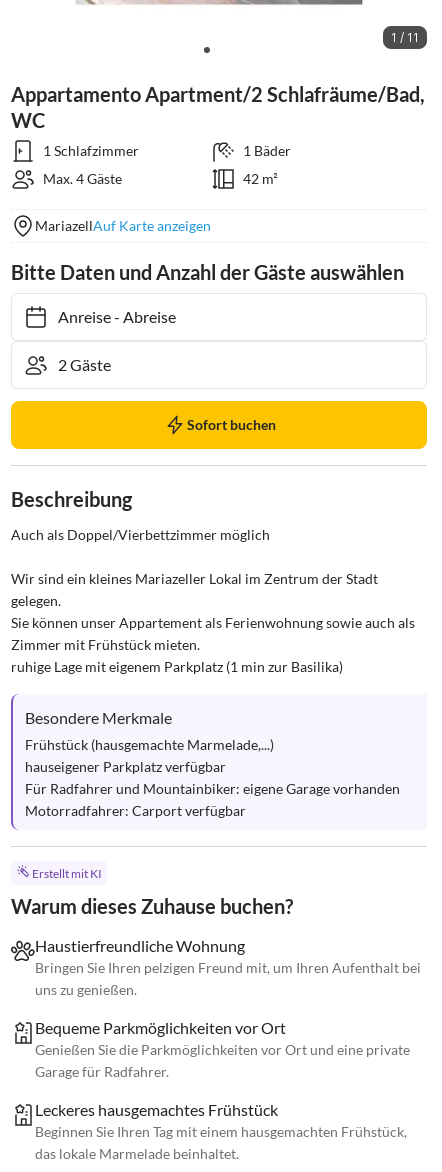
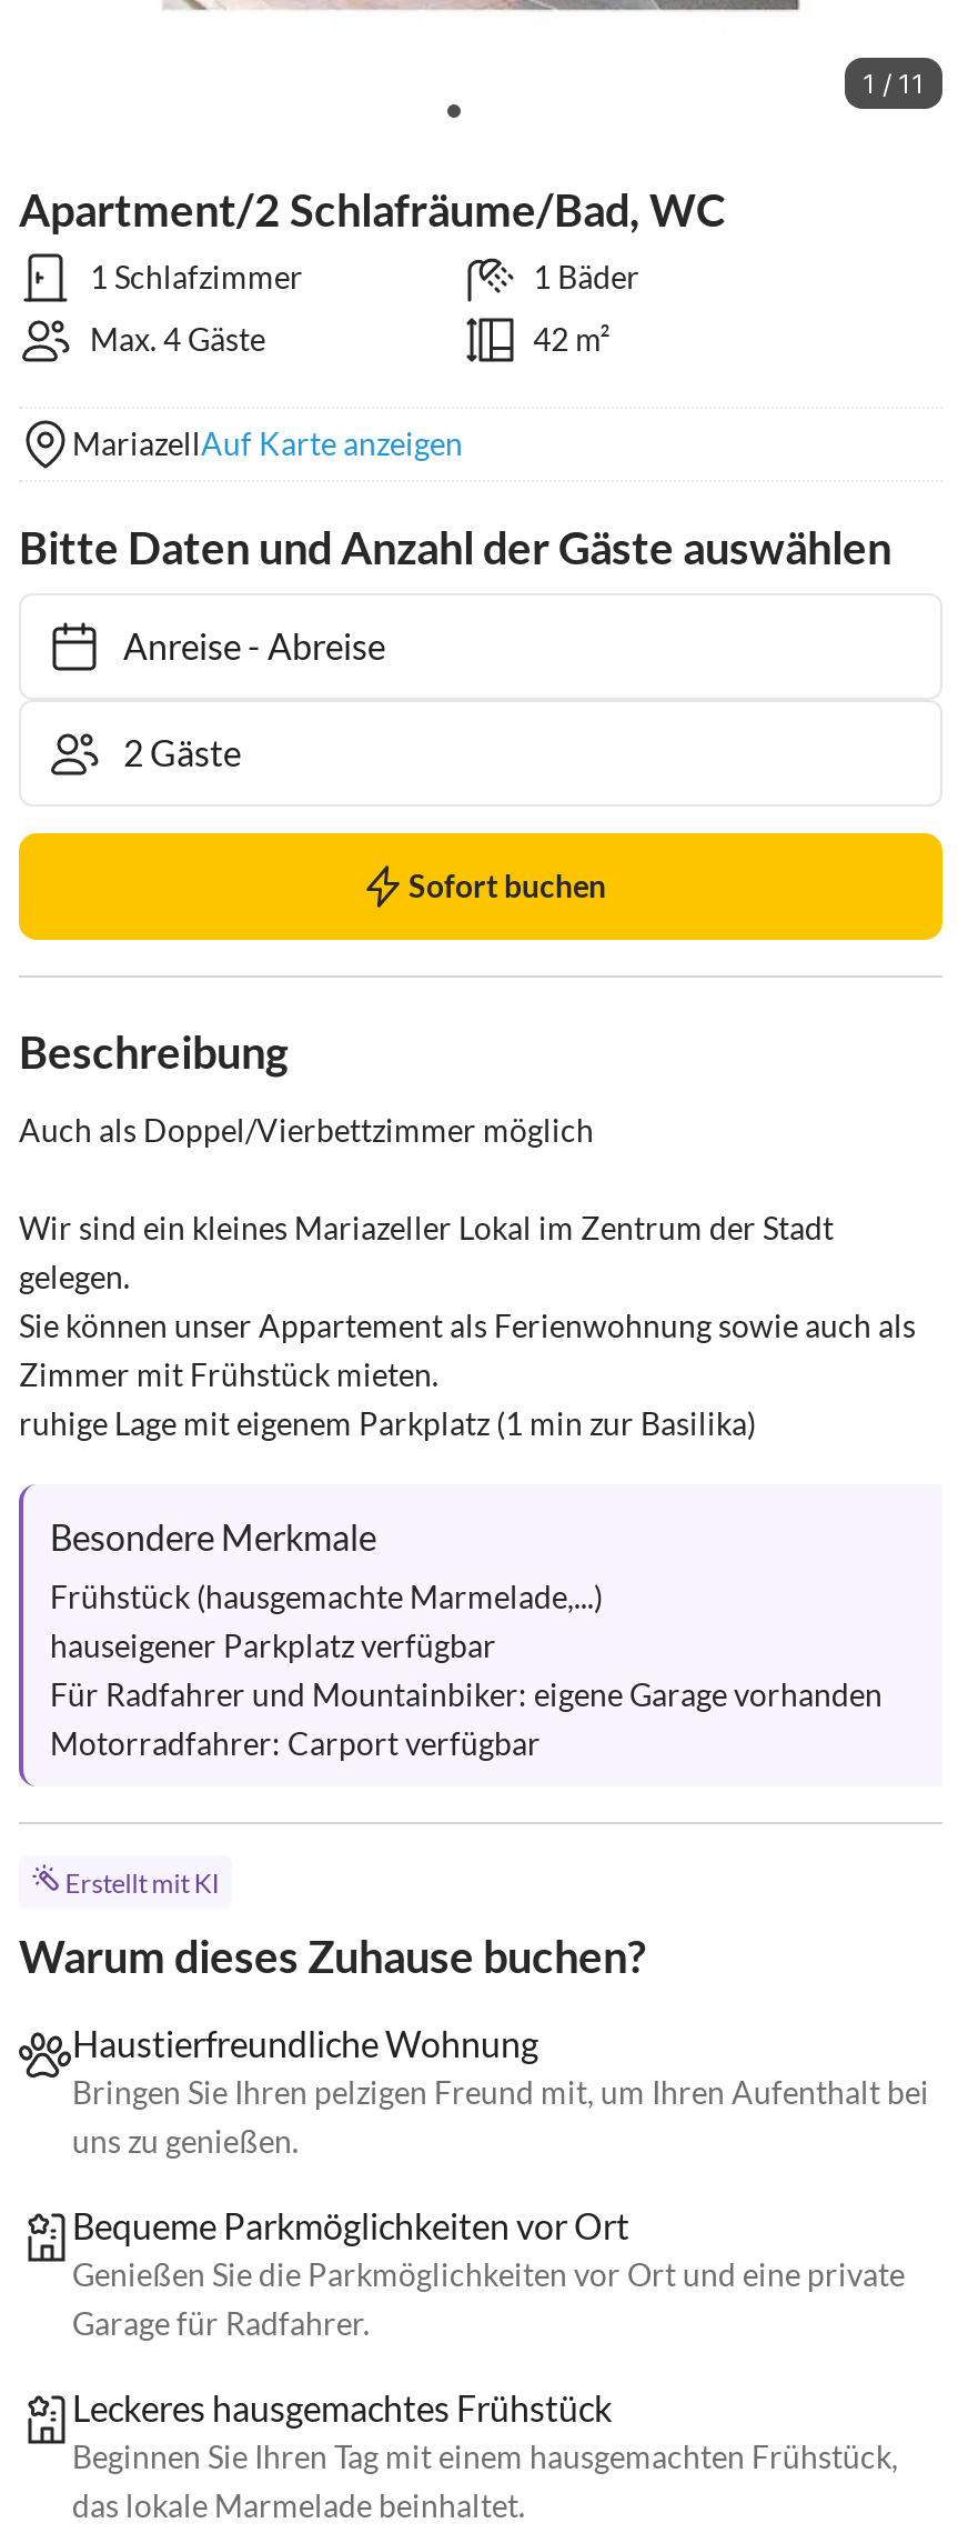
- Appartamento Apartment/2 Schlafräume/Bad,
- WC
+ Apartment/2 Schlafräume/Bad, WC
